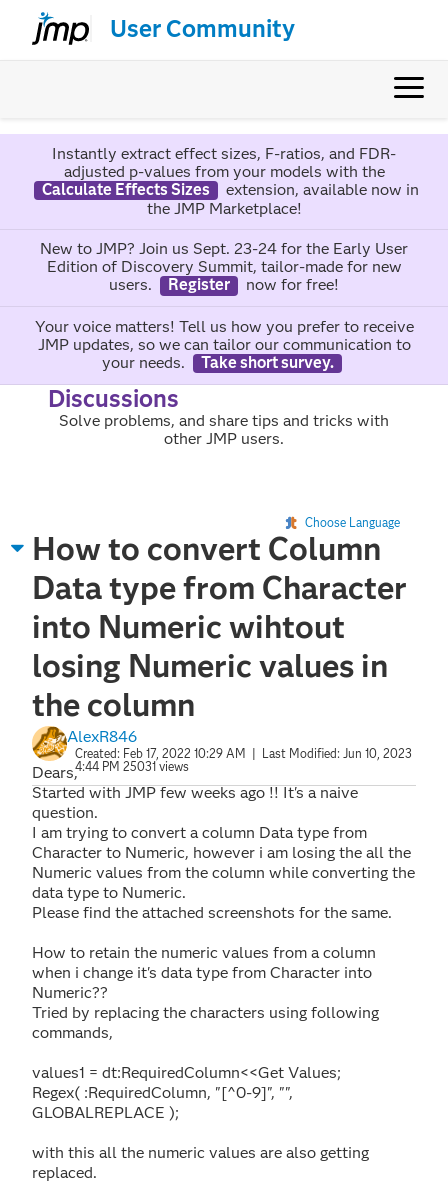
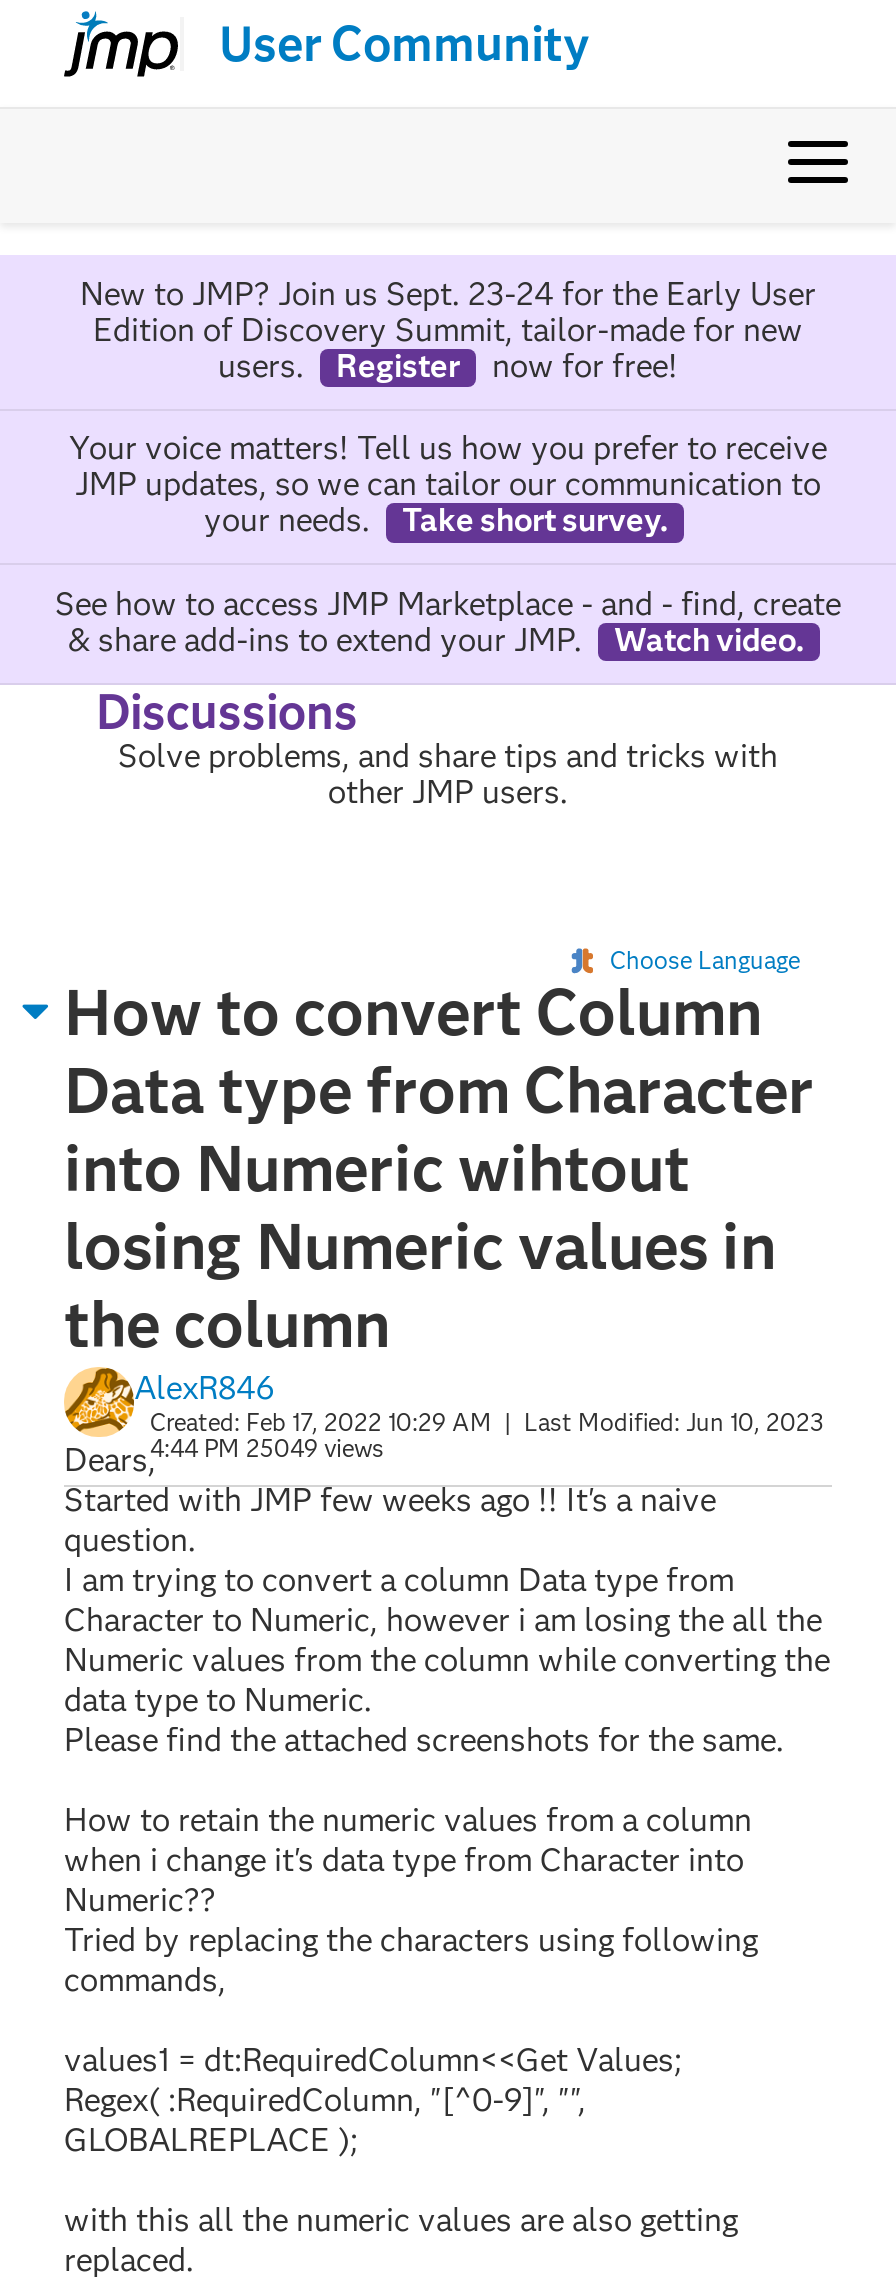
- Instantly extract effect sizes, F-ratios, and FDR-
- adjusted p-values from your models with the
- Calculate Effects Sizes
- extension, available now in
- the JMP Marketplace!

moved up: New to JMP? Join us Sept. 23-24 for the Early User | Edition of Discovery Summit, tailor-made for new | users. | ... | your needs. | Take short survey.

+ See how to access JMP Marketplace - and - find, create
+ & share add-ins to extend your JMP.
+ Watch video.

- Dears, 4:44 PM 25031 views
+ Dears, 4:44 PM 25049 views
